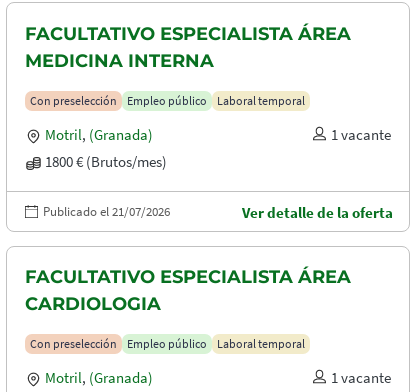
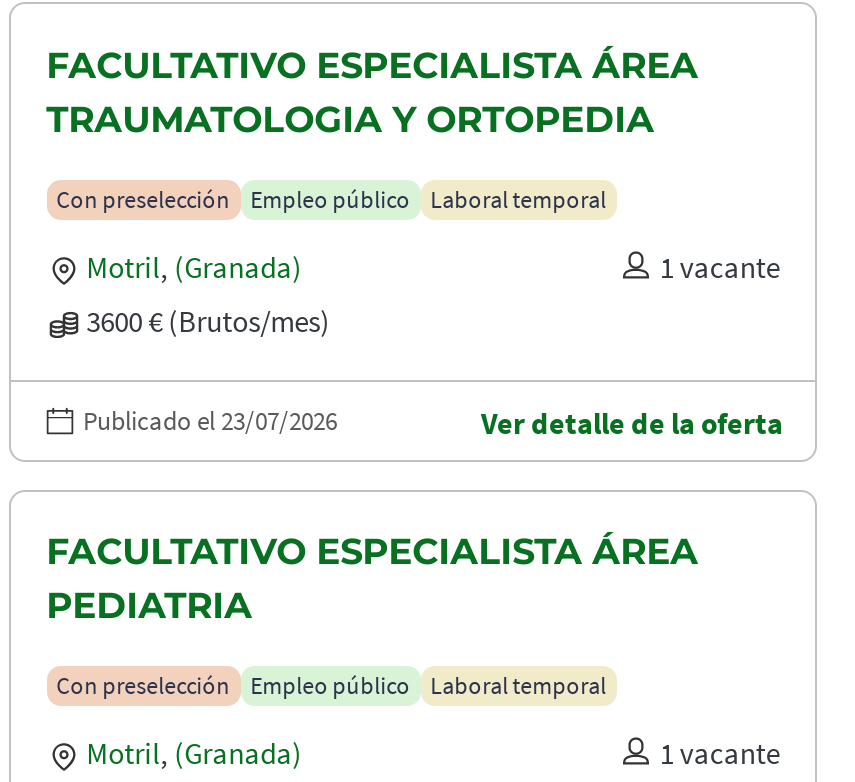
- MEDICINA INTERNA
+ TRAUMATOLOGIA Y ORTOPEDIA

- 1800 € (Brutos/mes)
+ 3600 € (Brutos/mes)

- Publicado el 21/07/2026
+ Publicado el 23/07/2026

- CARDIOLOGIA
+ PEDIATRIA
